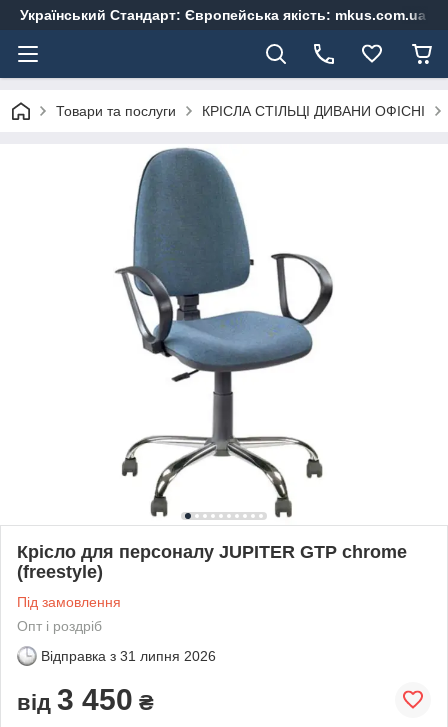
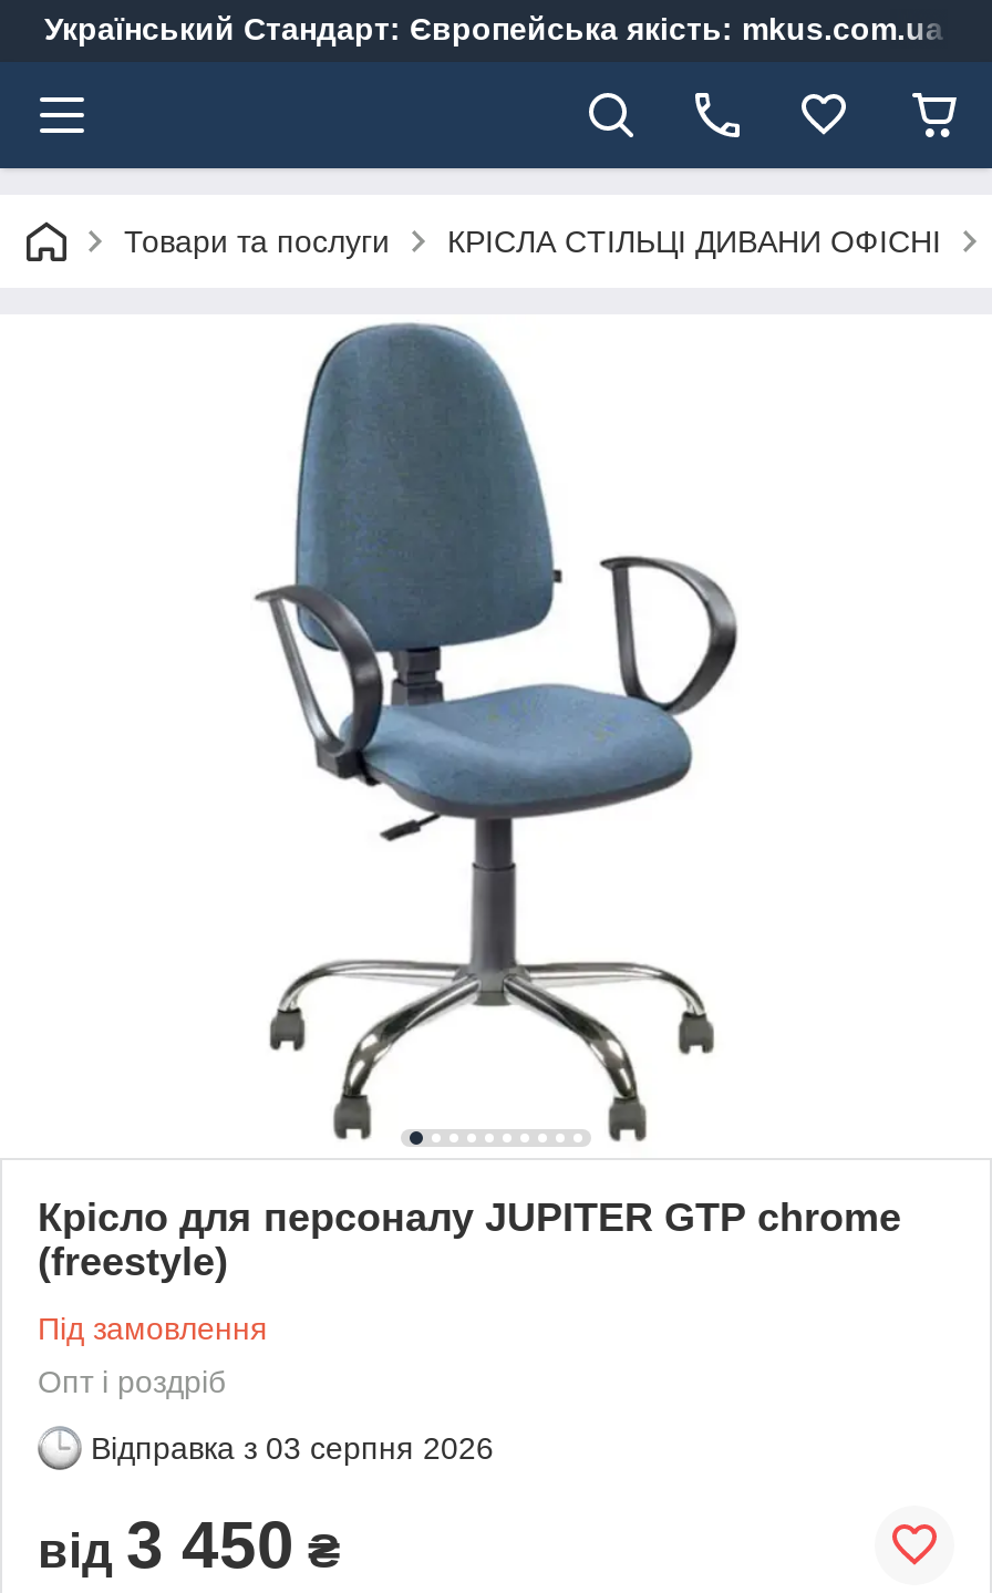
- Відправка з 31 липня 2026
+ Відправка з 03 серпня 2026
